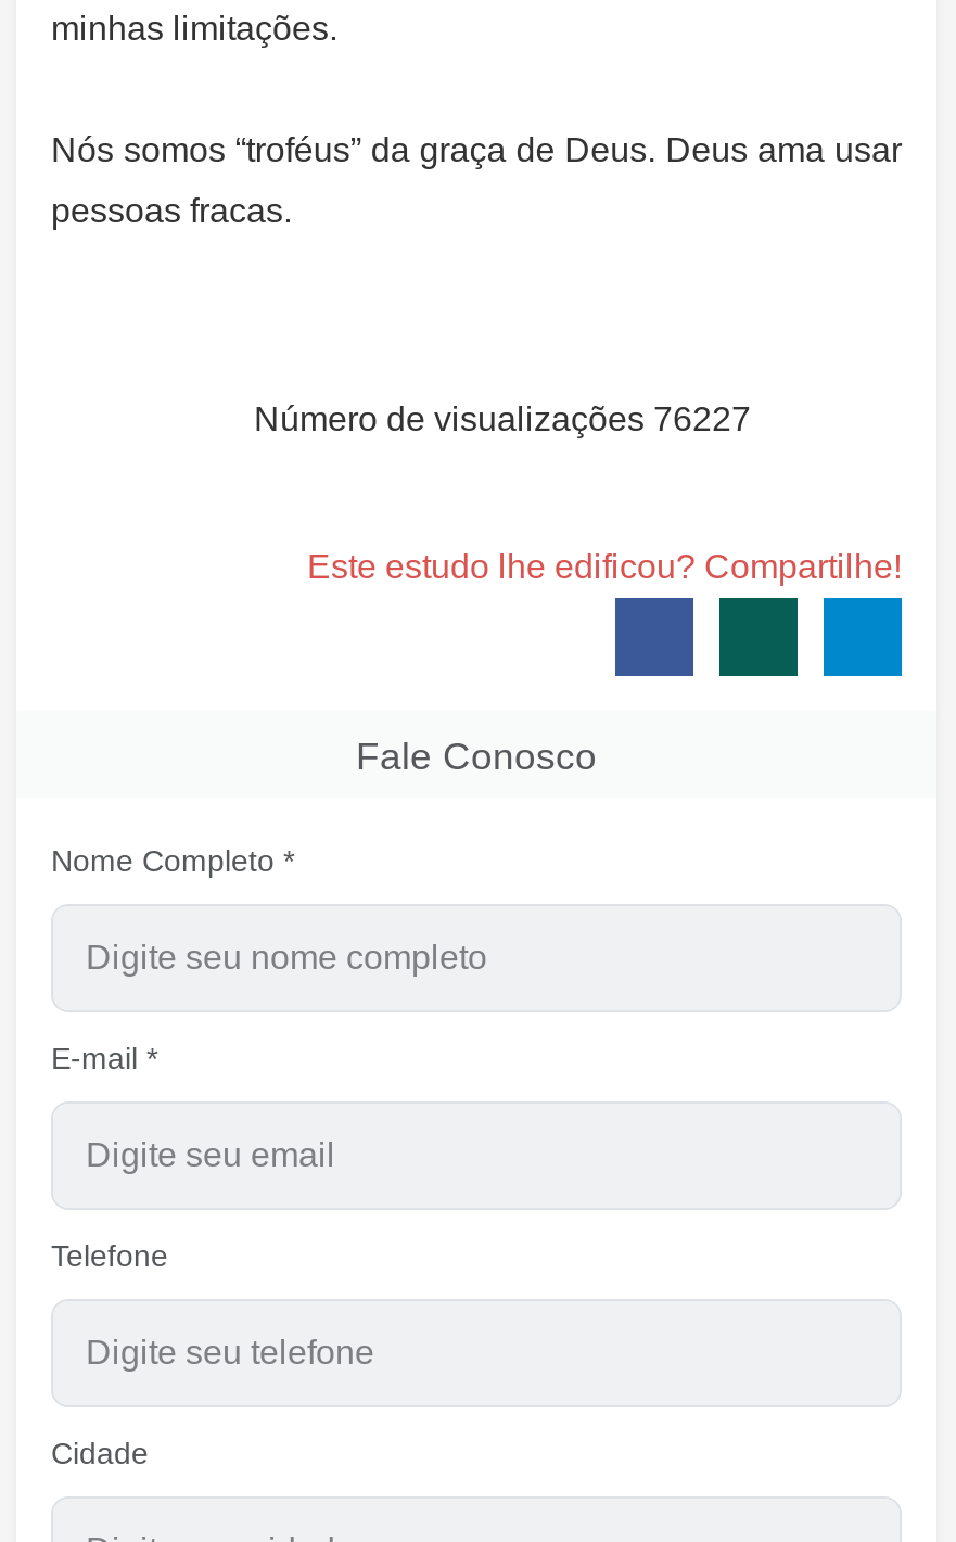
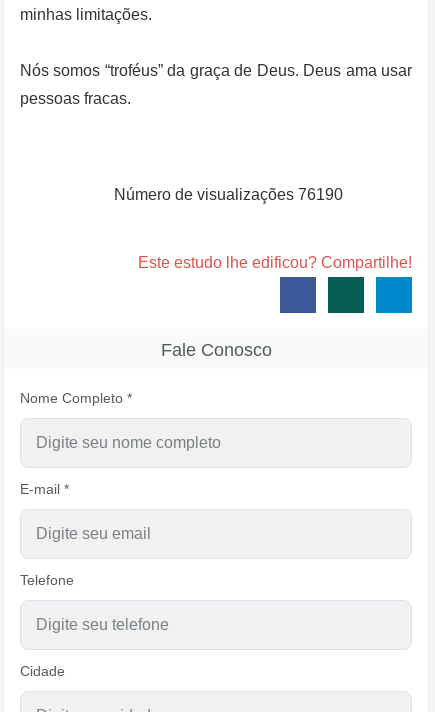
- Número de visualizações 76227
+ Número de visualizações 76190
